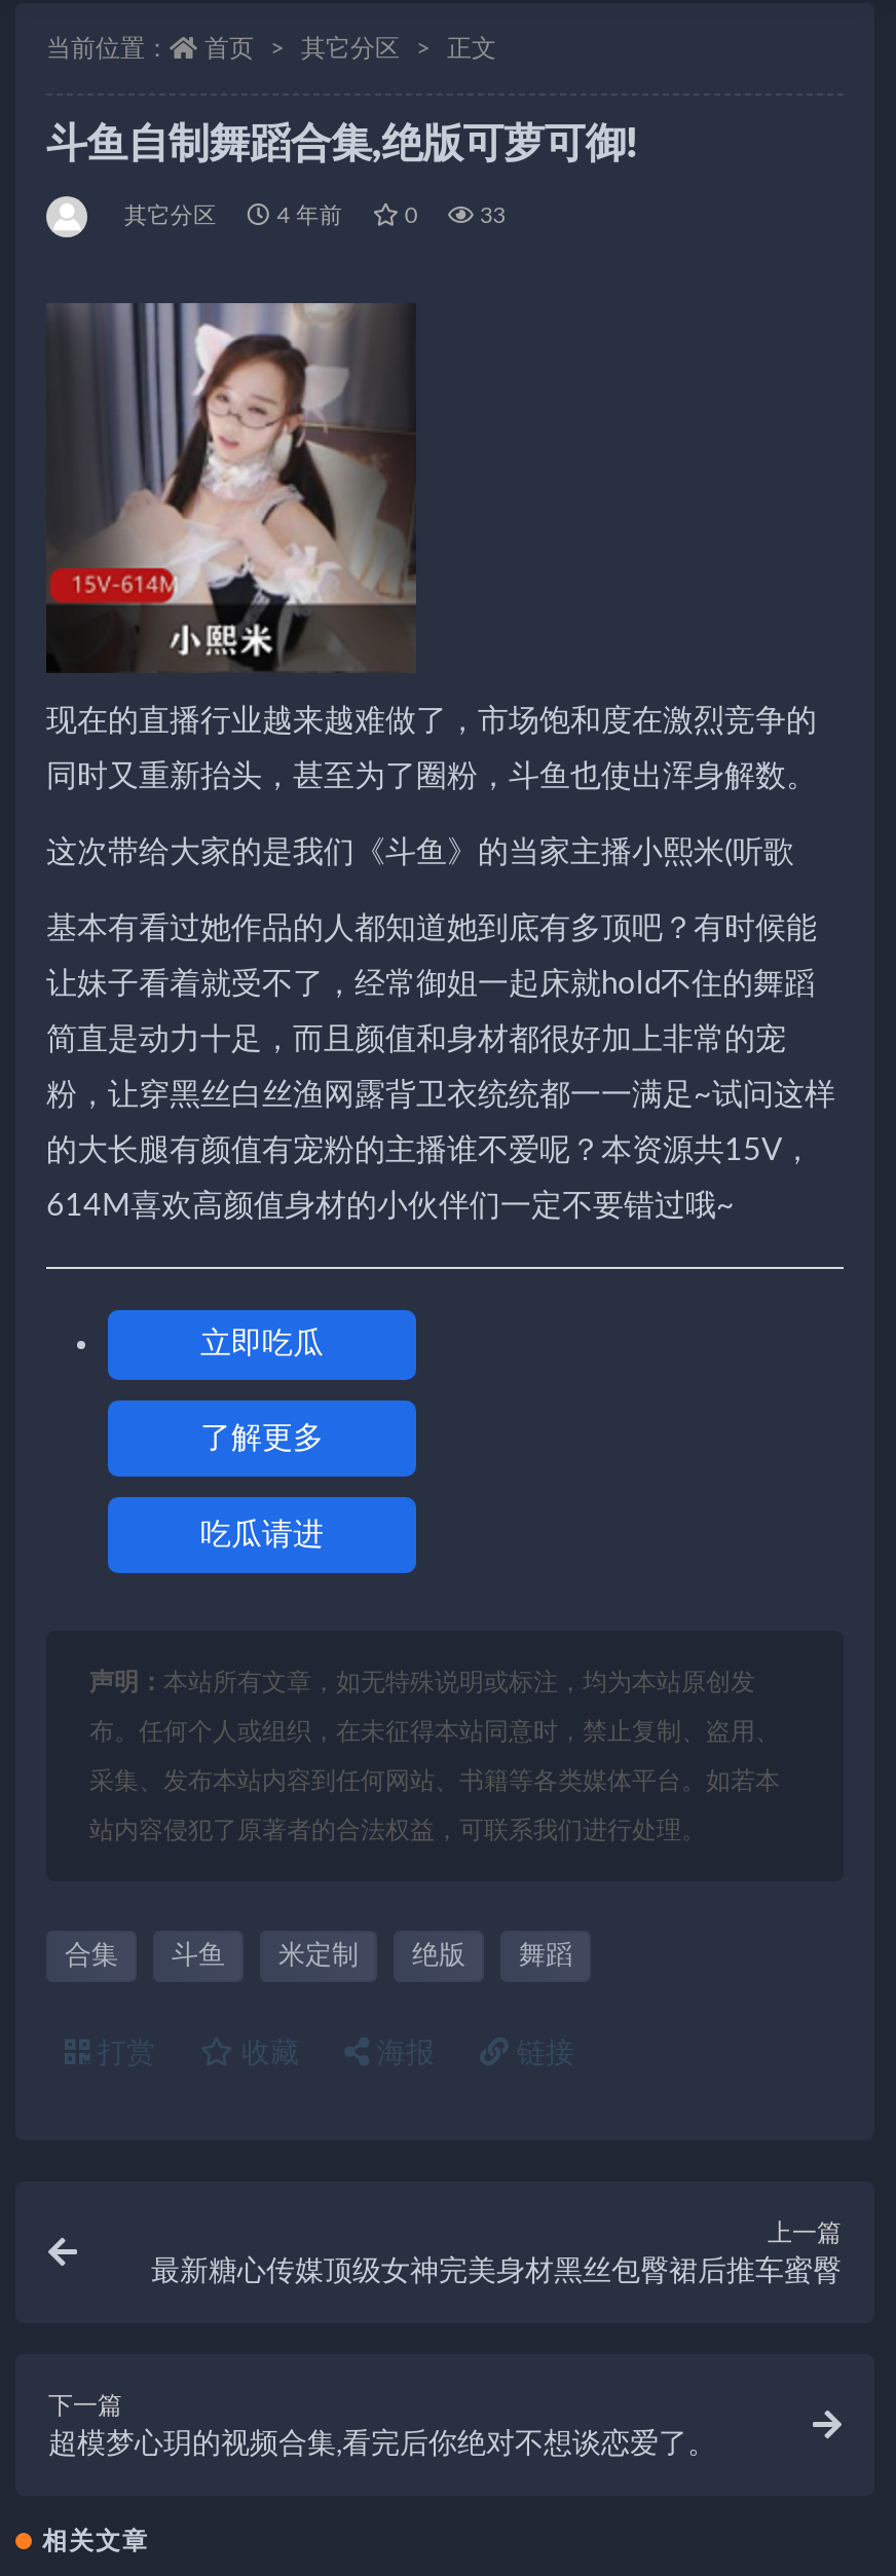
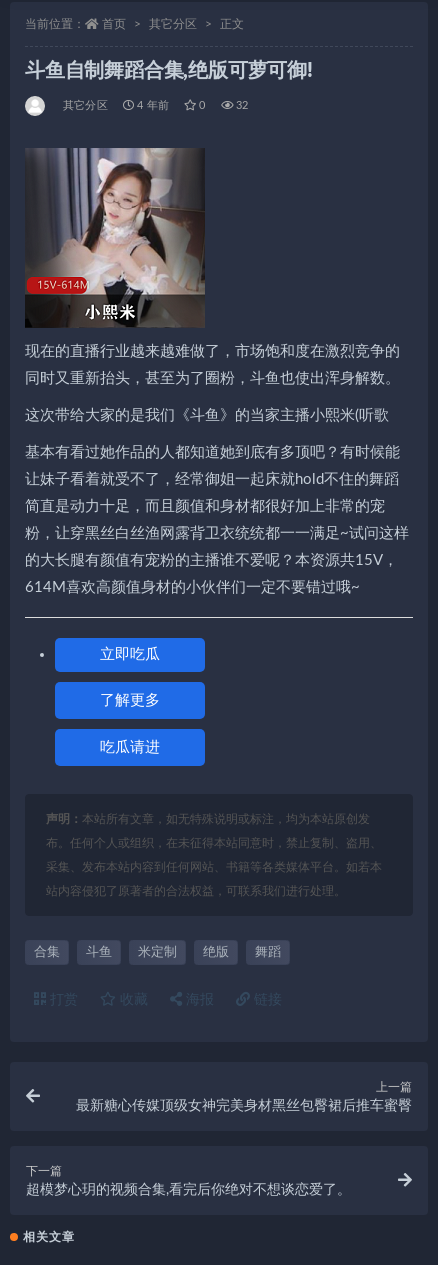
- 33
+ 32
